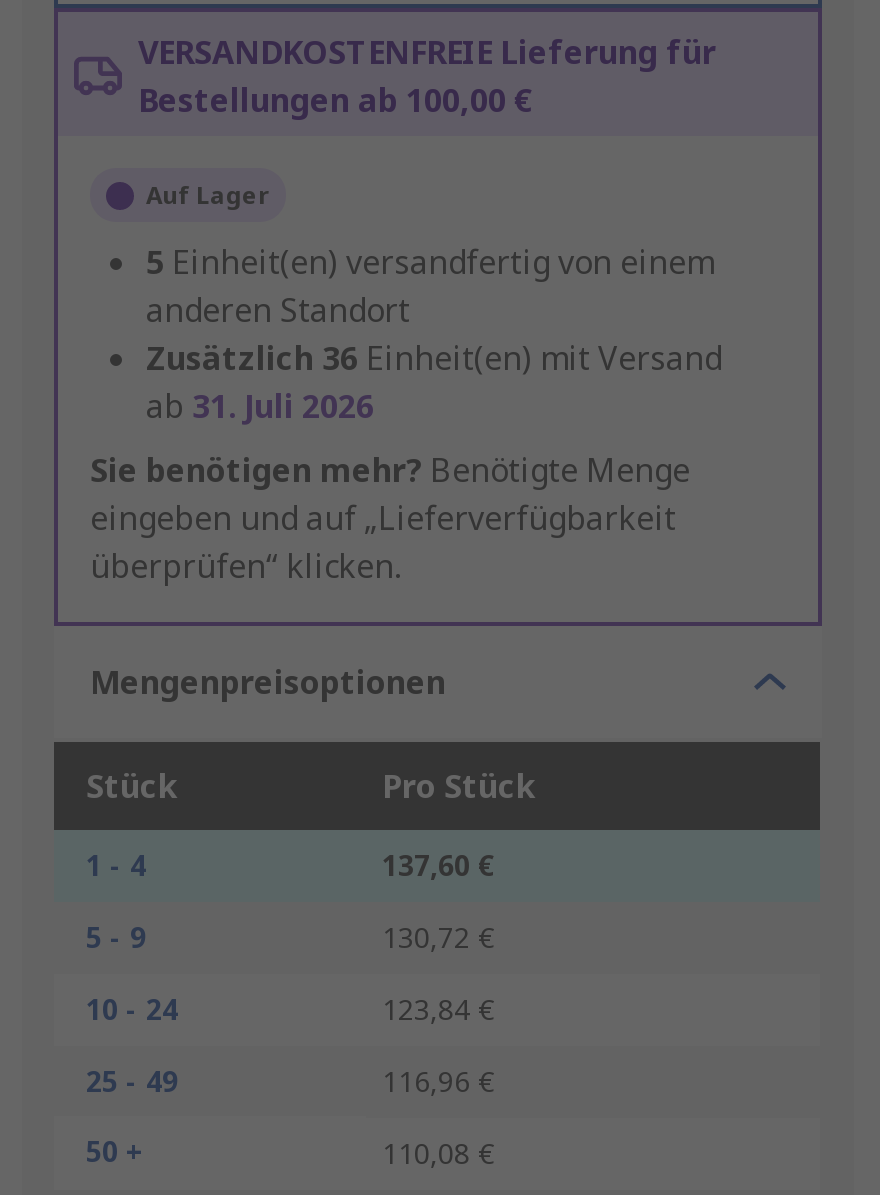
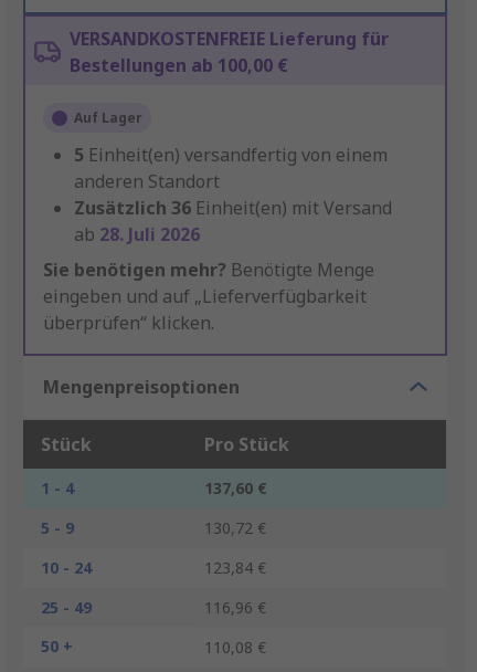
- ab 31. Juli 2026
+ ab 28. Juli 2026
